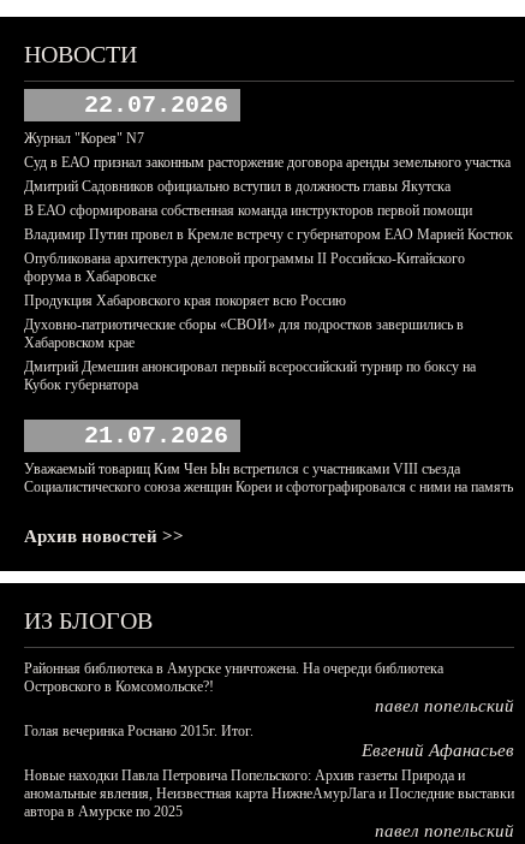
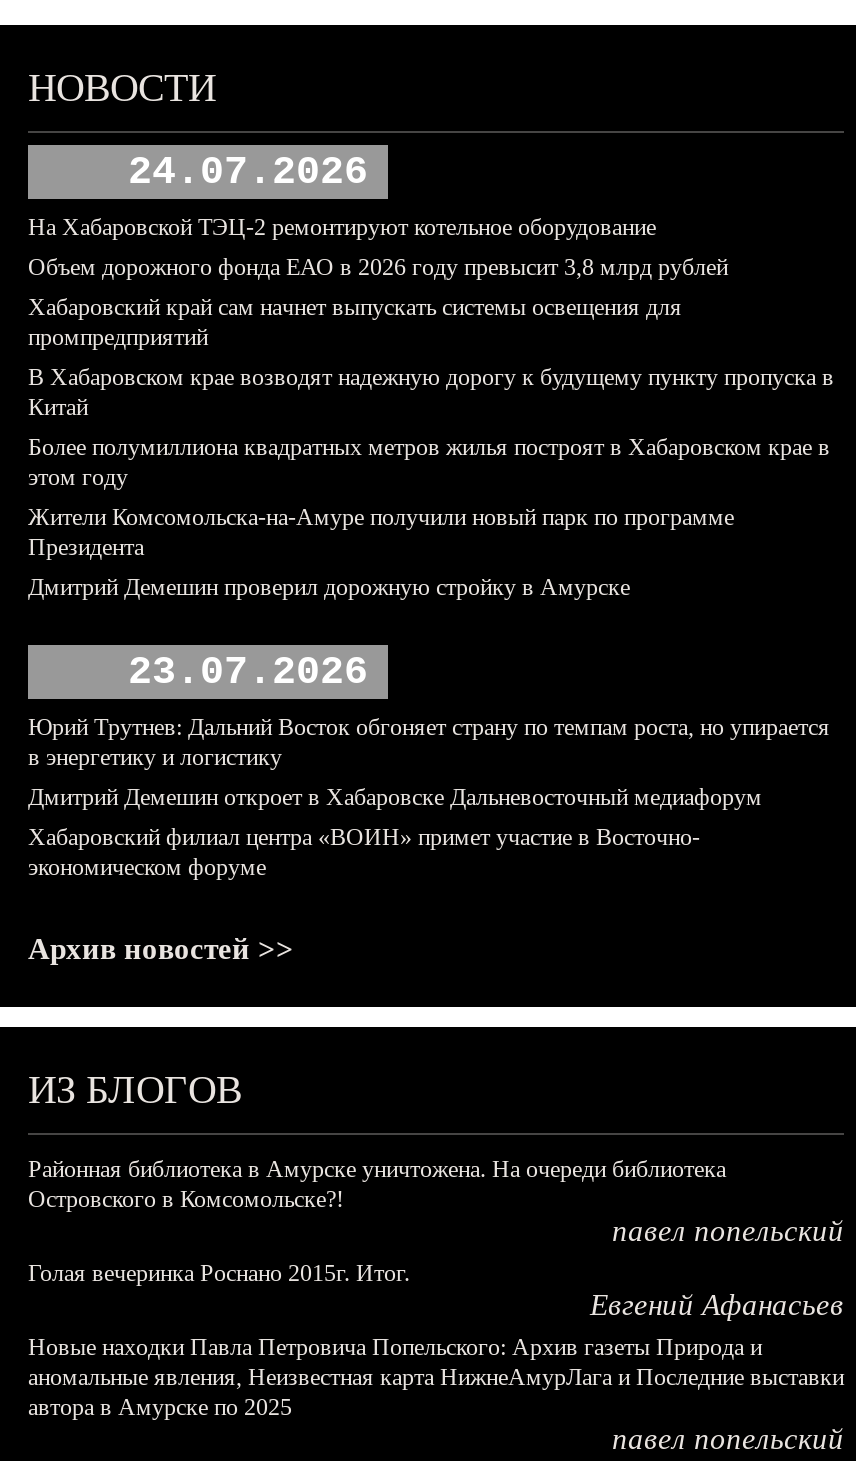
- 22.07.2026
- Журнал "Корея" N7
- Суд в ЕАО признал законным расторжение договора аренды земельного участка
- Дмитрий Садовников официально вступил в должность главы Якутска
- В ЕАО сформирована собственная команда инструкторов первой помощи
- Владимир Путин провел в Кремле встречу с губернатором ЕАО Марией Костюк
- Опубликована архитектура деловой программы II Российско-Китайского
- форума в Хабаровске
- Продукция Хабаровского края покоряет всю Россию
- Духовно-патриотические сборы «СВОИ» для подростков завершились в
- Хабаровском крае
- Дмитрий Демешин анонсировал первый всероссийский турнир по боксу на
- Кубок губернатора
+ 24.07.2026
+ На Хабаровской ТЭЦ-2 ремонтируют котельное оборудование
+ Объем дорожного фонда ЕАО в 2026 году превысит 3,8 млрд рублей
+ Хабаровский край сам начнет выпускать системы освещения для
+ промпредприятий
+ В Хабаровском крае возводят надежную дорогу к будущему пункту пропуска в
+ Китай
+ Более полумиллиона квадратных метров жилья построят в Хабаровском крае в
+ этом году
+ Жители Комсомольска-на-Амуре получили новый парк по программе
+ Президента
+ Дмитрий Демешин проверил дорожную стройку в Амурске

- 21.07.2026
- Уважаемый товарищ Ким Чен Ын встретился с участниками VIII съезда
- Социалистического союза женщин Кореи и сфотографировался с ними на память
+ 23.07.2026
+ Юрий Трутнев: Дальний Восток обгоняет страну по темпам роста, но упирается
+ в энергетику и логистику
+ Дмитрий Демешин откроет в Хабаровске Дальневосточный медиафорум
+ Хабаровский филиал центра «ВОИН» примет участие в Восточно-
+ экономическом форуме
